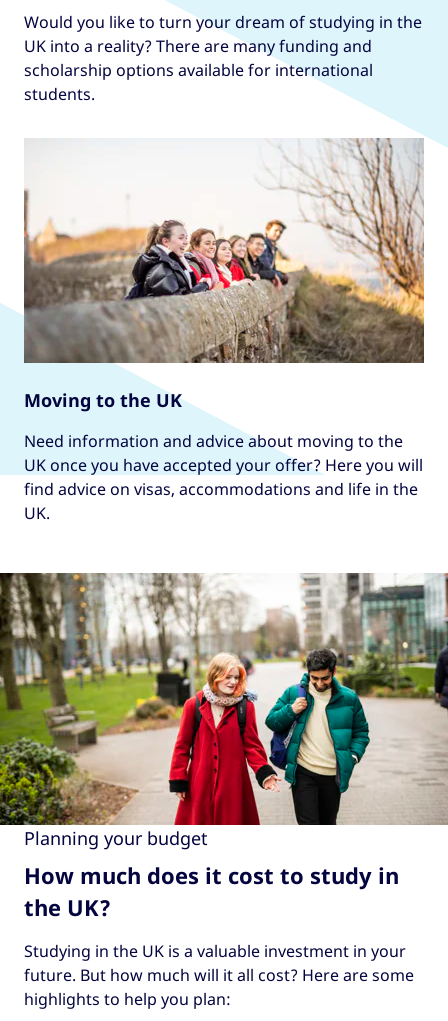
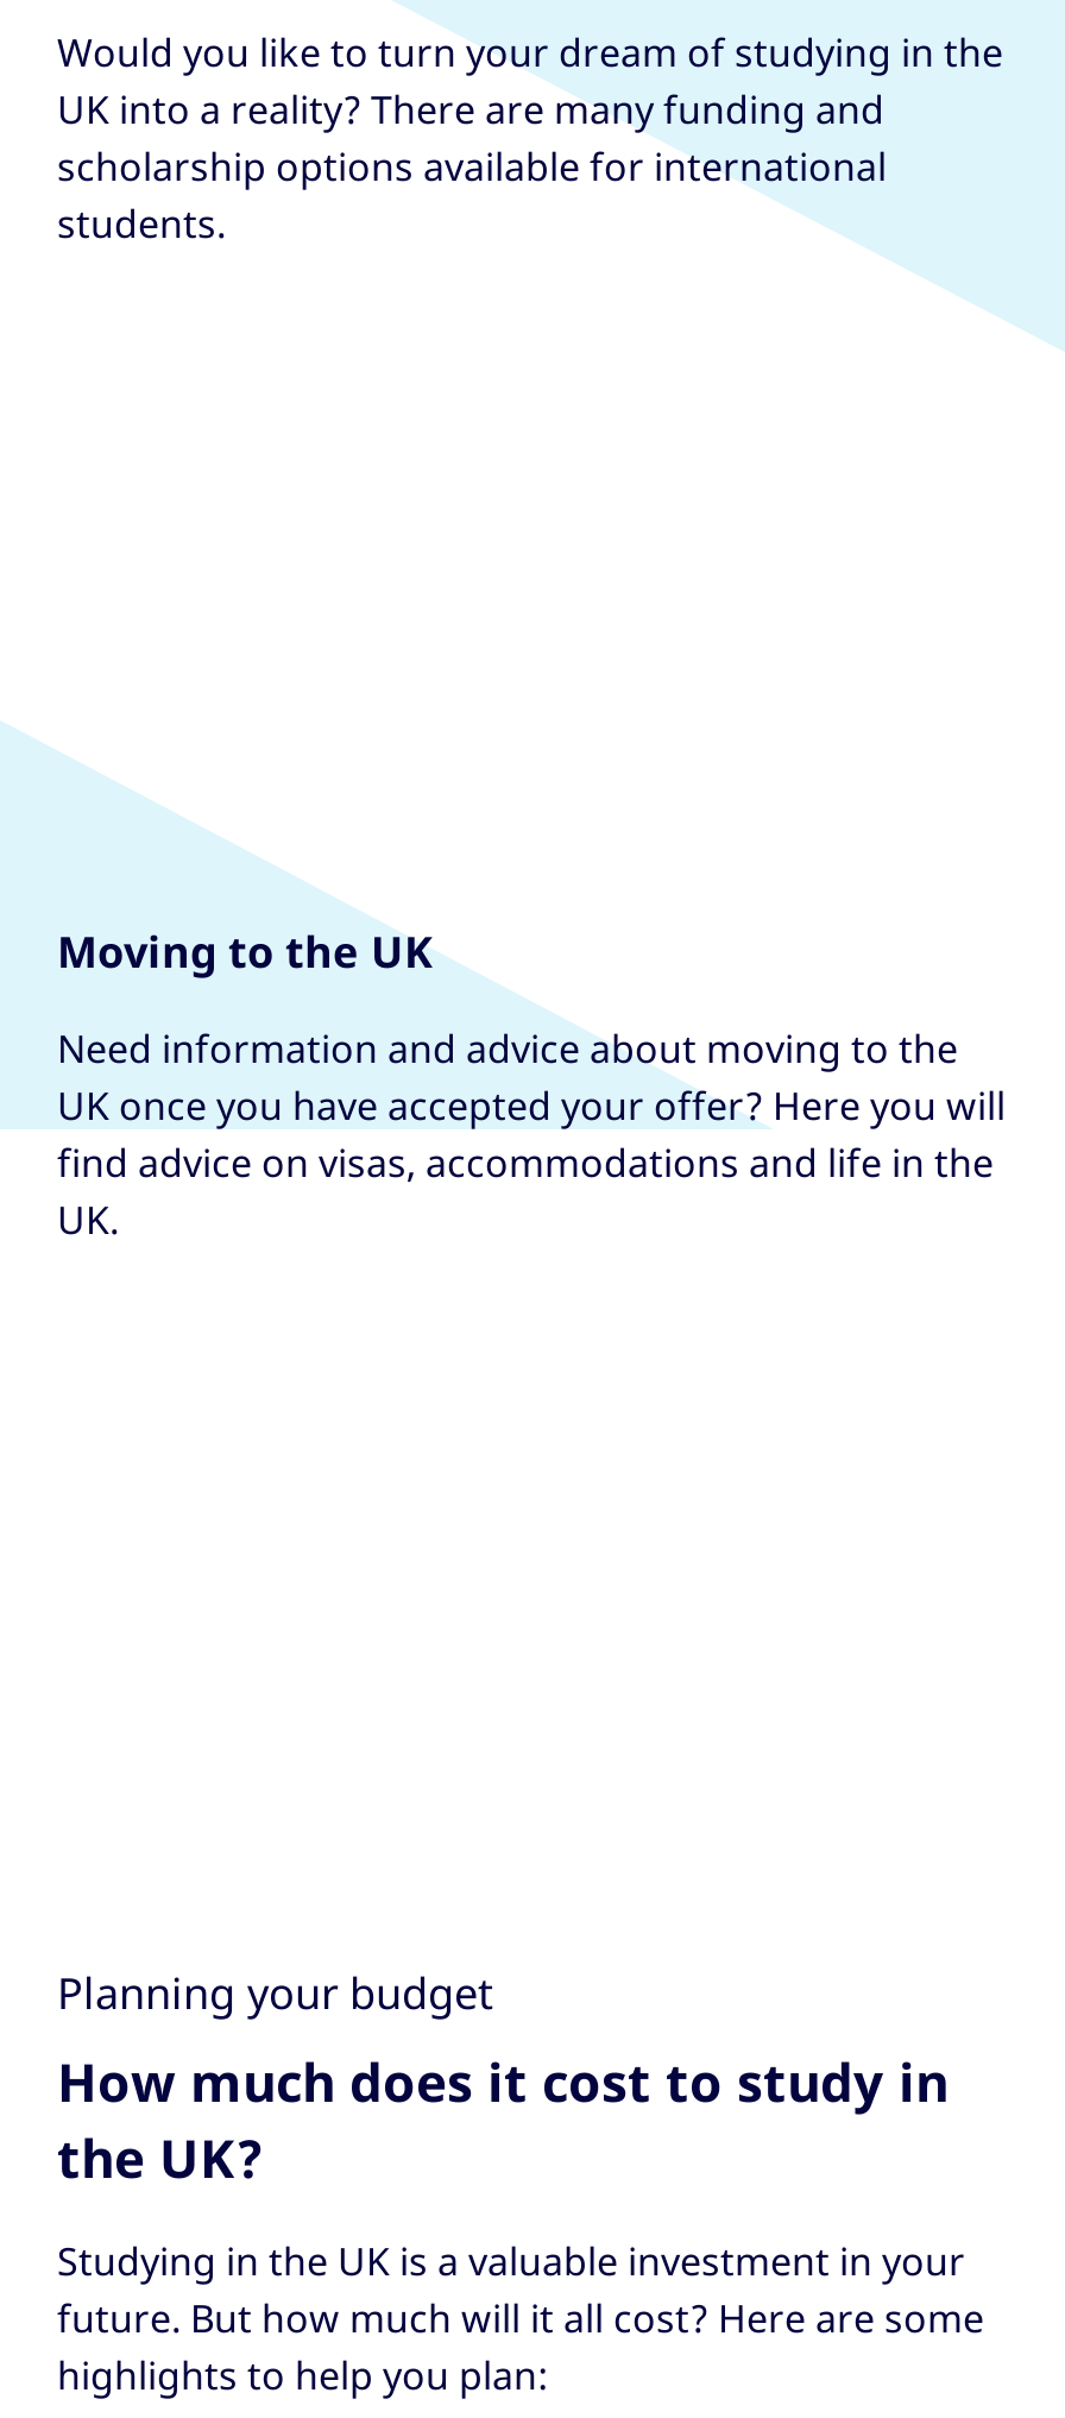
- [image]

- [image]
